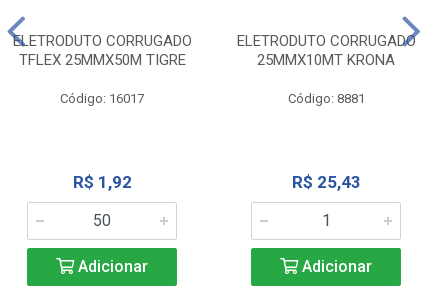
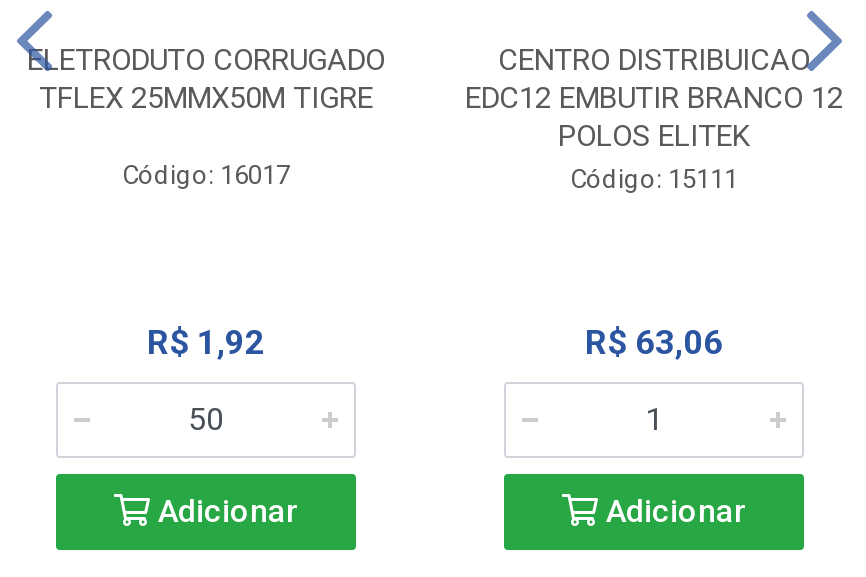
- ELETRODUTO CORRUGADO
- 25MMX10MT KRONA
- Código: 8881
+ CENTRO DISTRIBUICAO
+ EDC12 EMBUTIR BRANCO 12
+ POLOS ELITEK
+ Código: 15111

- R$ 25,43
+ R$ 63,06
